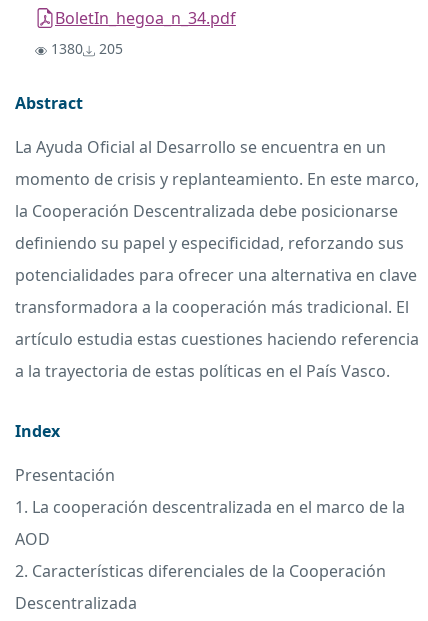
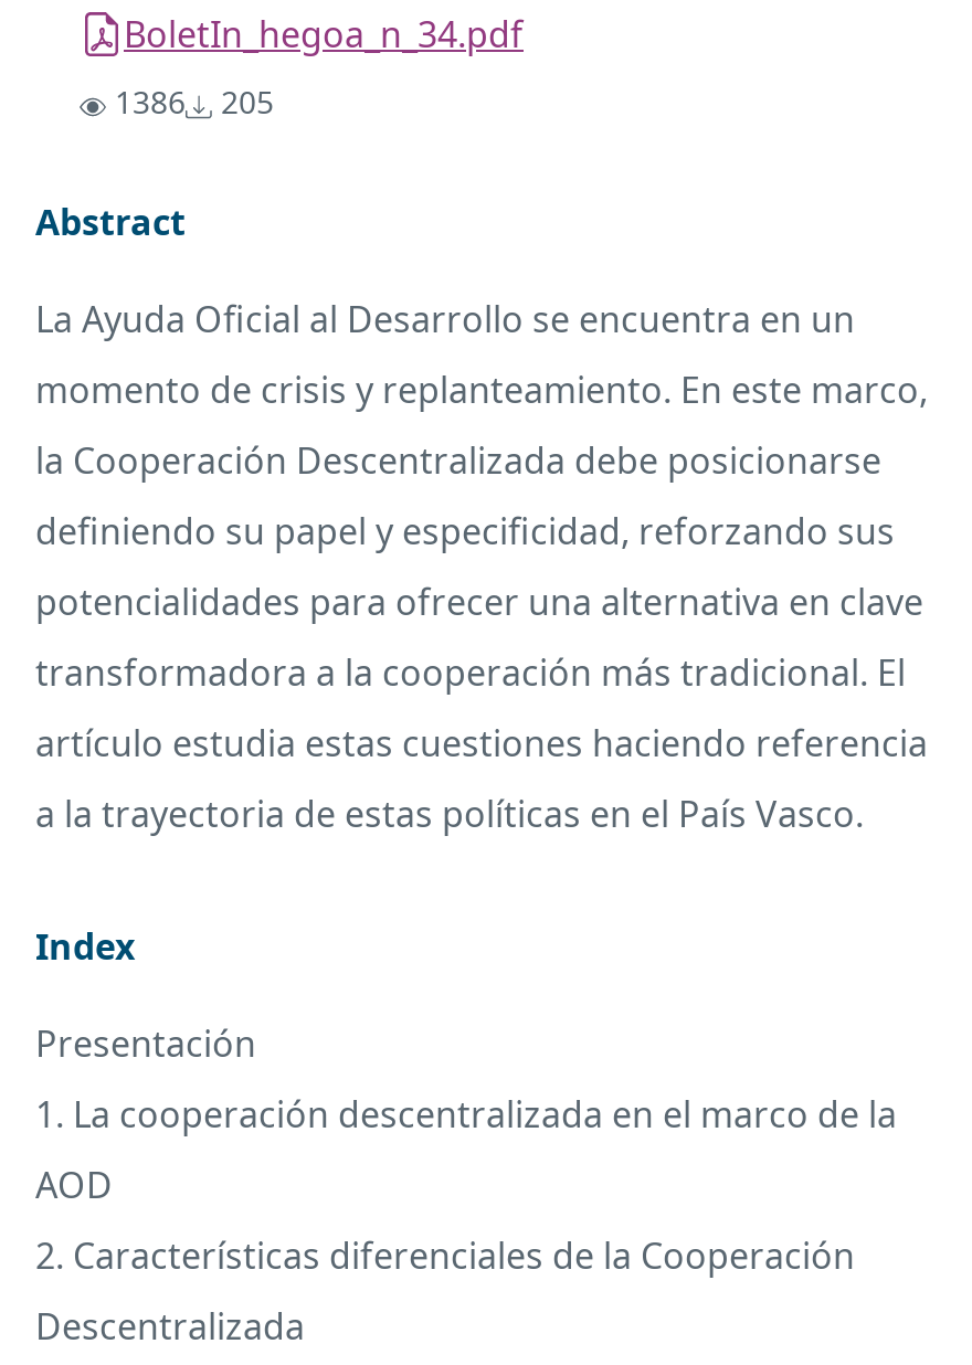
- 1380 205
+ 1386 205
